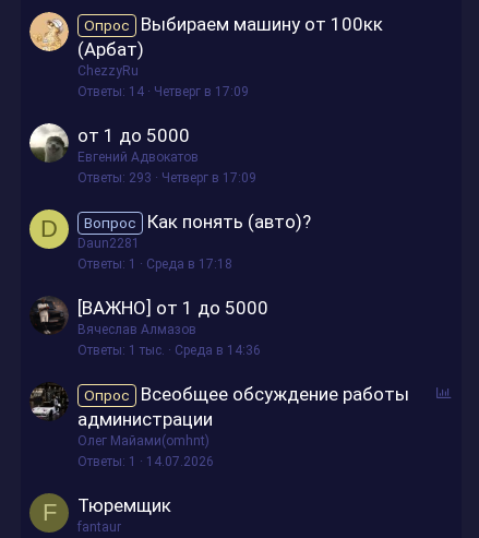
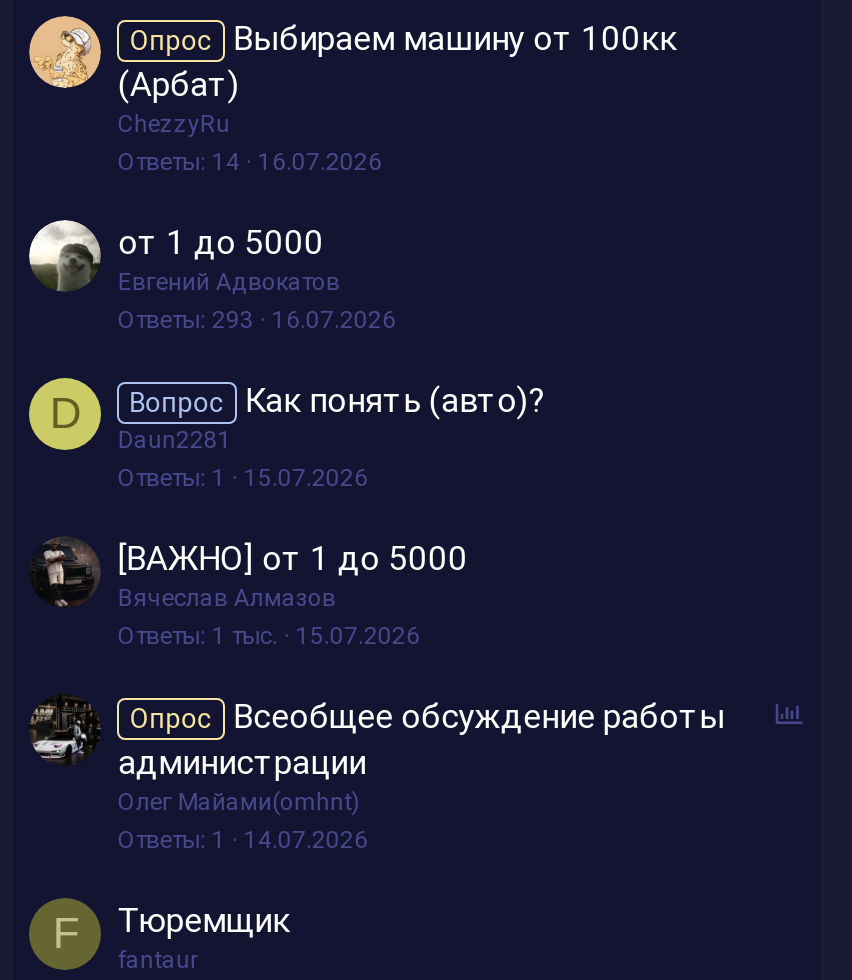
- Ответы 14 Четверг в 17:09
+ Ответы 14 16.07.2026

- Ответы 293 Четверг в 17:09
+ Ответы 293 16.07.2026

- Ответы 1 Среда в 17:18
+ Ответы 1 15.07.2026

- Ответы 1 тыс. Среда в 14:36
+ Ответы 1 тыс. 15.07.2026
